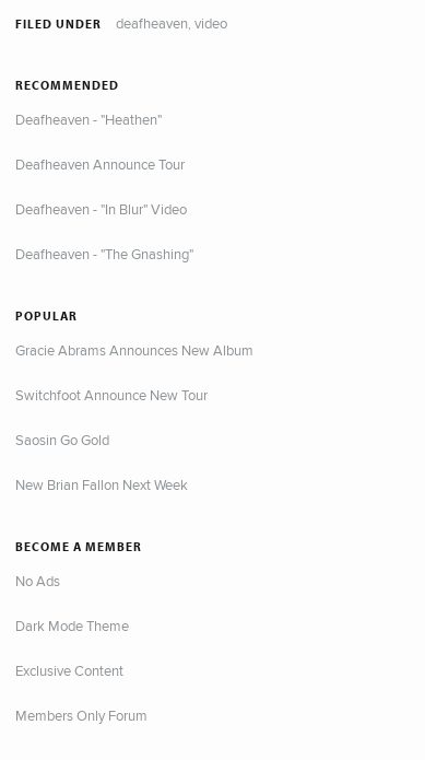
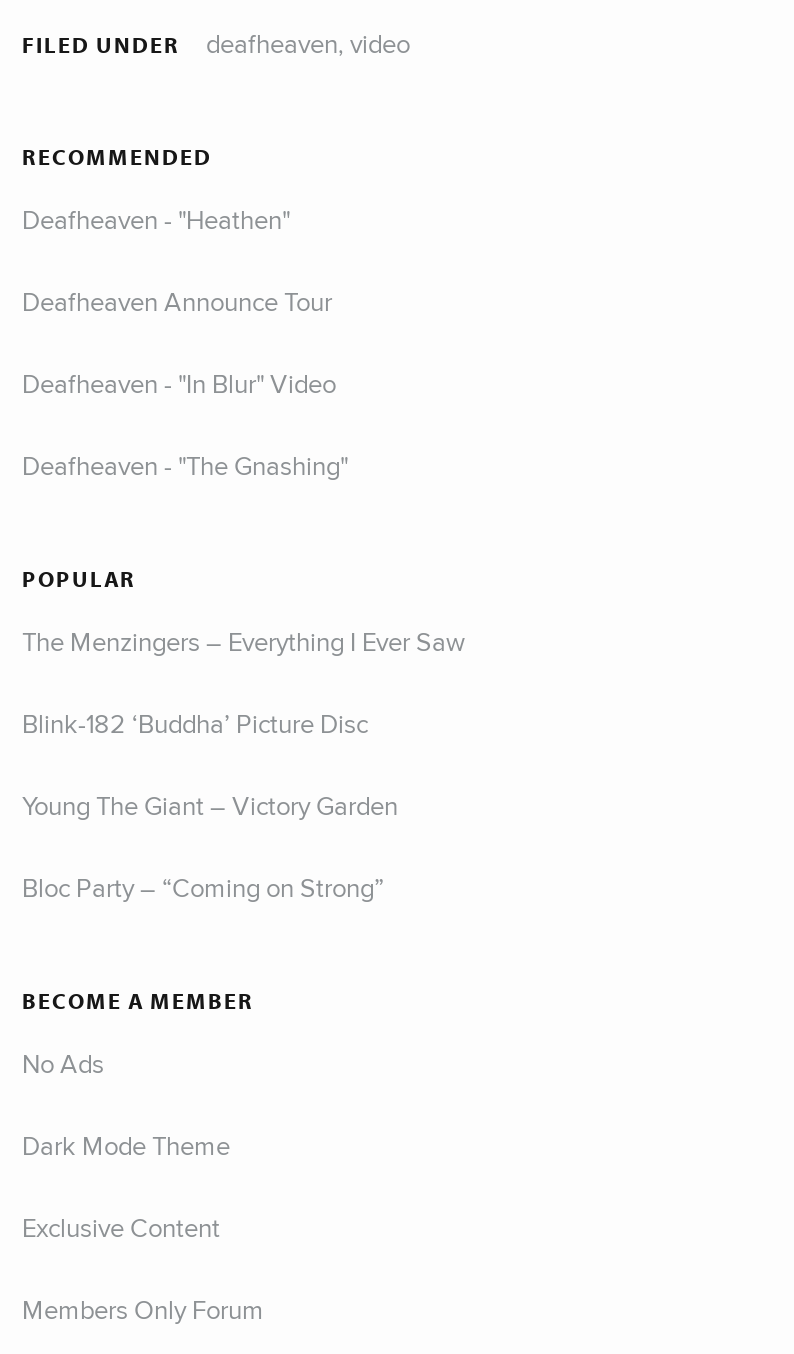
- Gracie Abrams Announces New Album
+ The Menzingers – Everything I Ever Saw

- Switchfoot Announce New Tour
+ Blink-182 ‘Buddha’ Picture Disc

- Saosin Go Gold
+ Young The Giant – Victory Garden

- New Brian Fallon Next Week
+ Bloc Party – “Coming on Strong”
